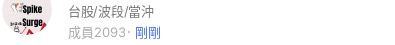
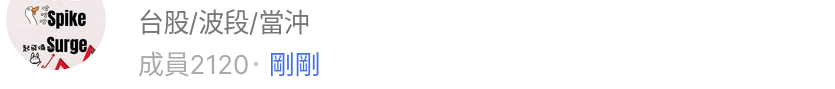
- 成員2093 剛剛
+ 成員2120 剛剛
